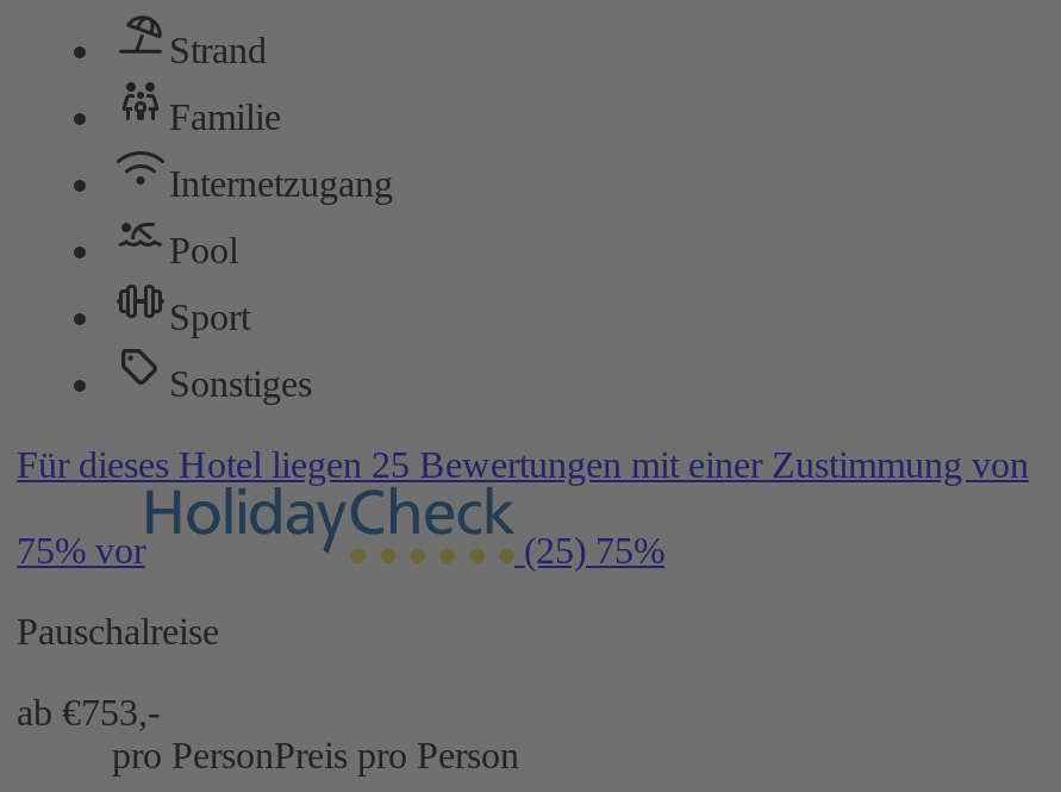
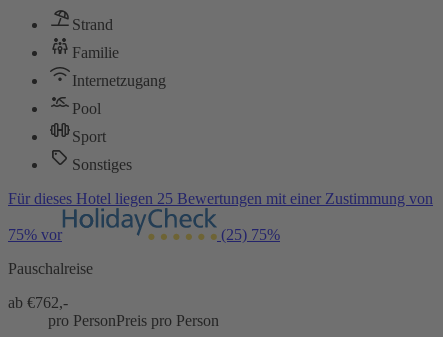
- ab €753,-
+ ab €762,-
